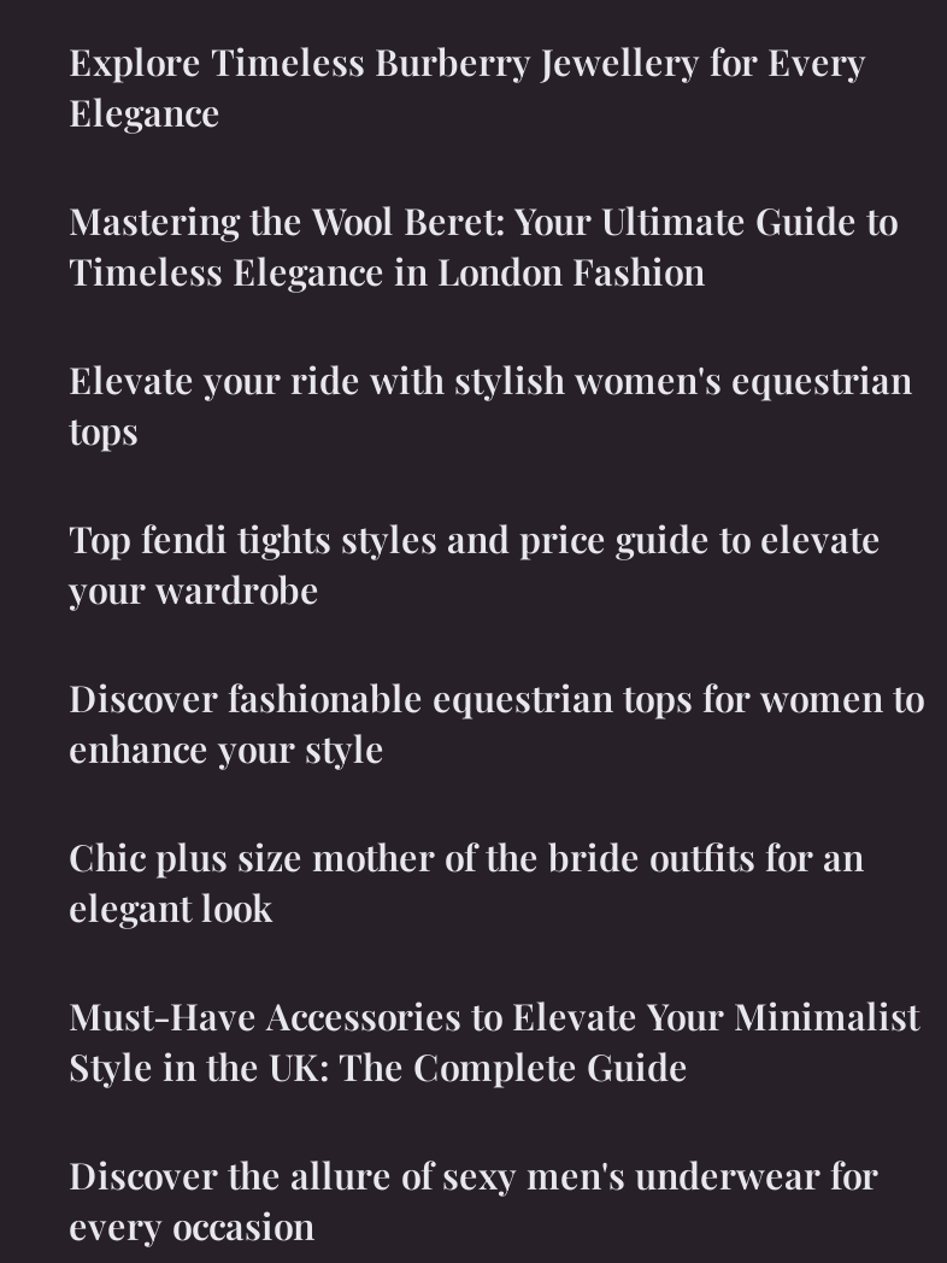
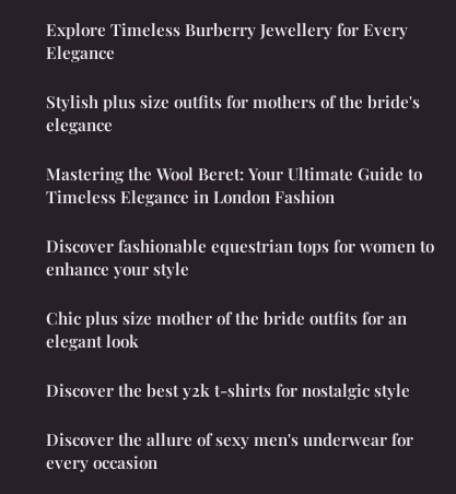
+ Stylish plus size outfits for mothers of the bride's
+ elegance

moved down: Mastering the Wool Beret: Your Ultimate Guide to | Timeless Elegance in London Fashion

- Elevate your ride with stylish women's equestrian
- tops
- Top fendi tights styles and price guide to elevate
- your wardrobe

- Must-Have Accessories to Elevate Your Minimalist
- Style in the UK: The Complete Guide
+ Discover the best y2k t-shirts for nostalgic style
